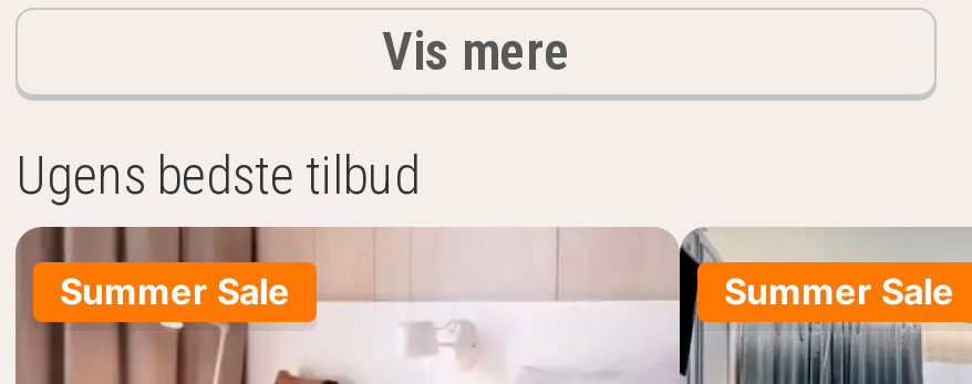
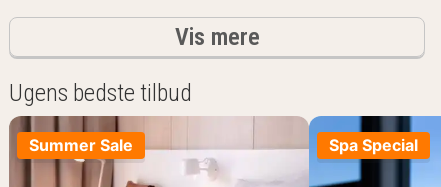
- Summer Sale
+ Spa Special
